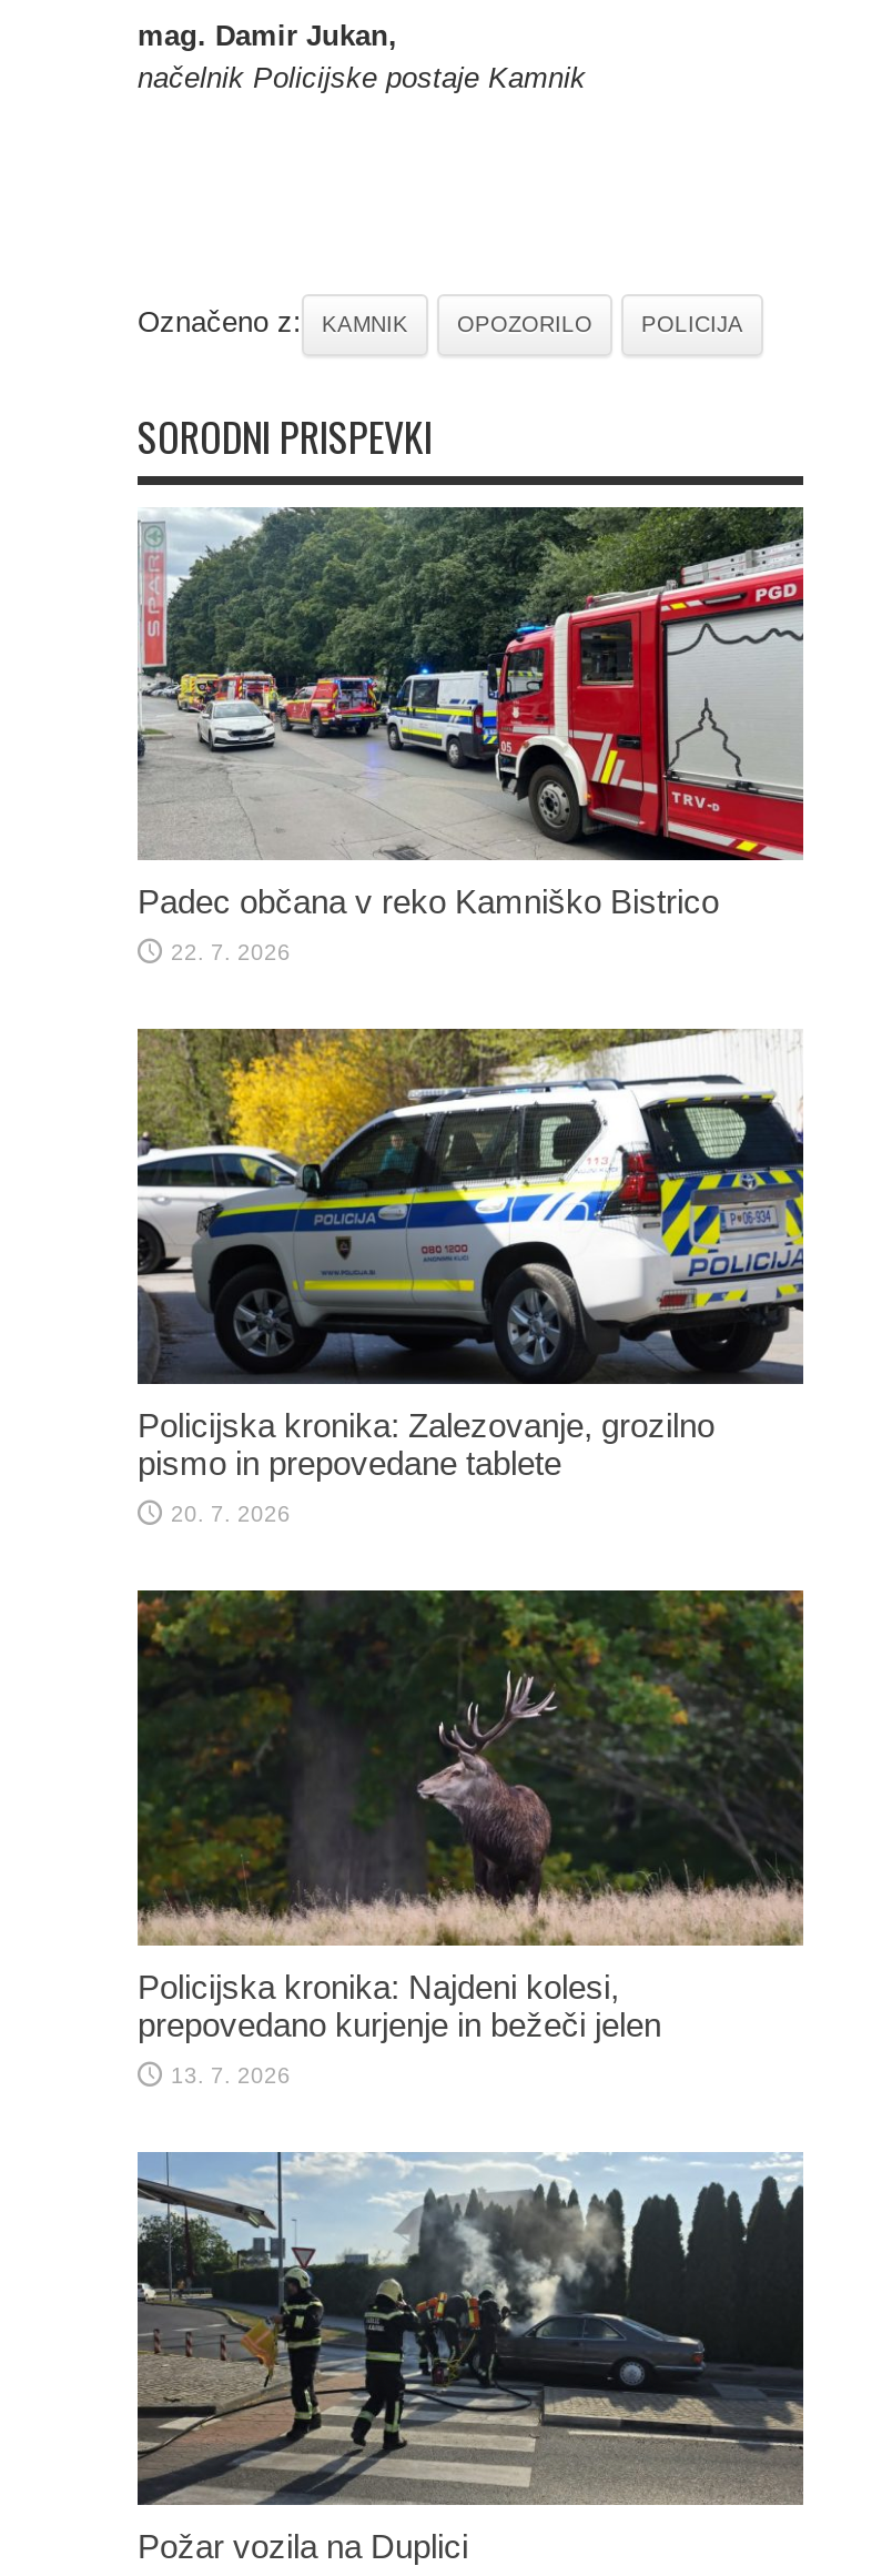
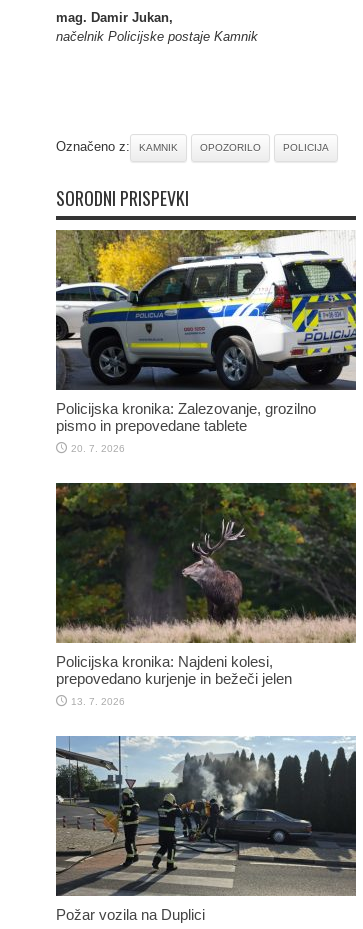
- [image]
- Padec občana v reko Kamniško Bistrico
- 22. 7. 2026
